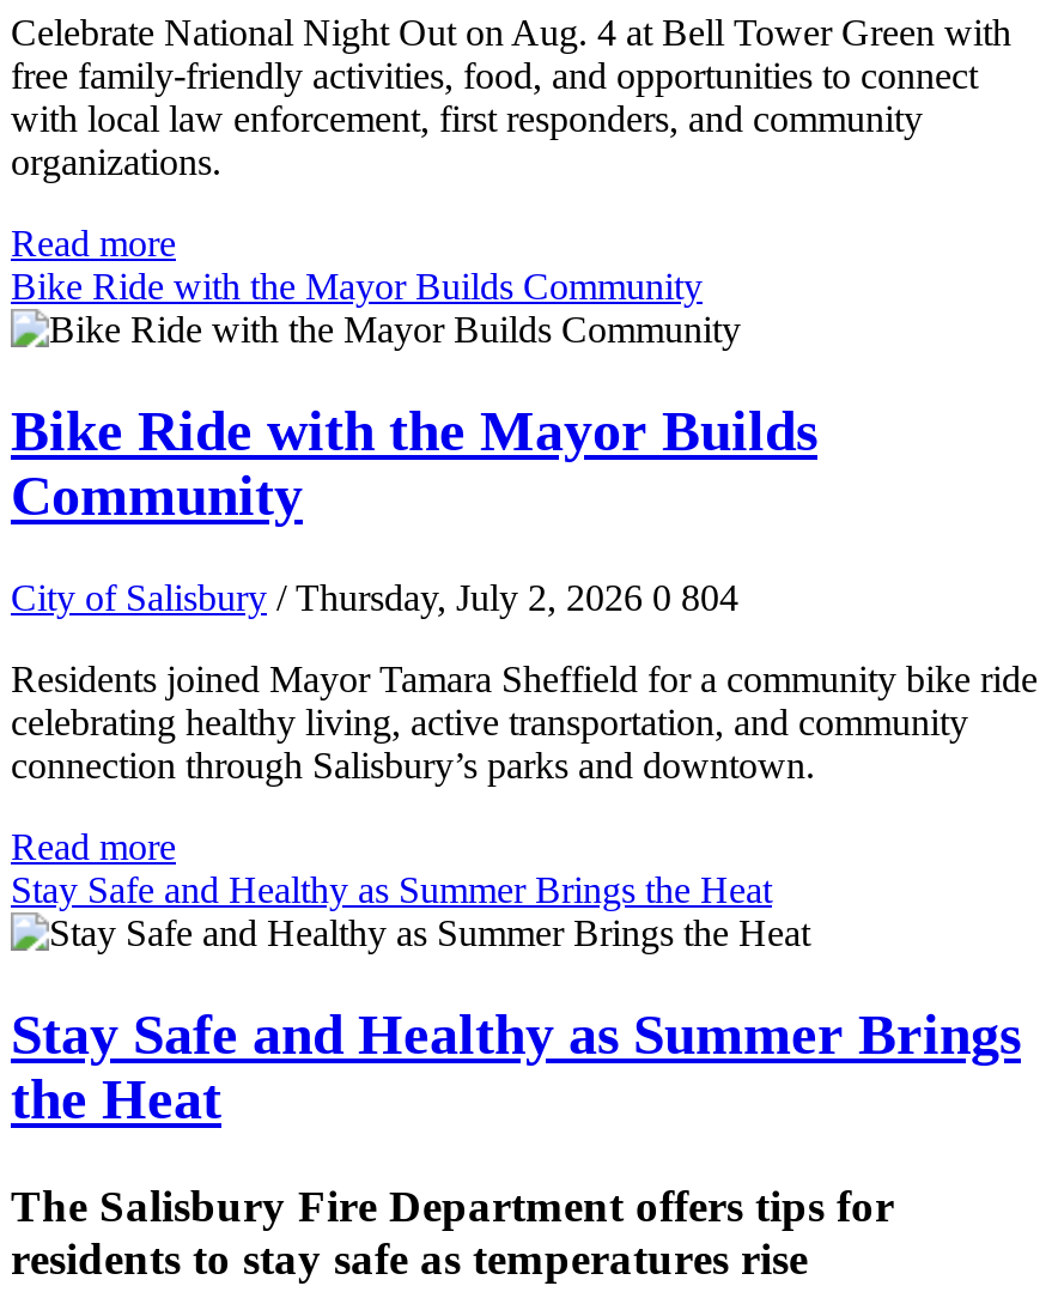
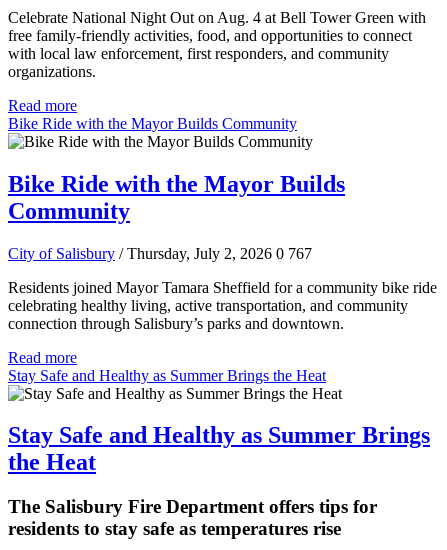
- City of Salisbury / Thursday, July 2, 2026 0 804
+ City of Salisbury / Thursday, July 2, 2026 0 767
